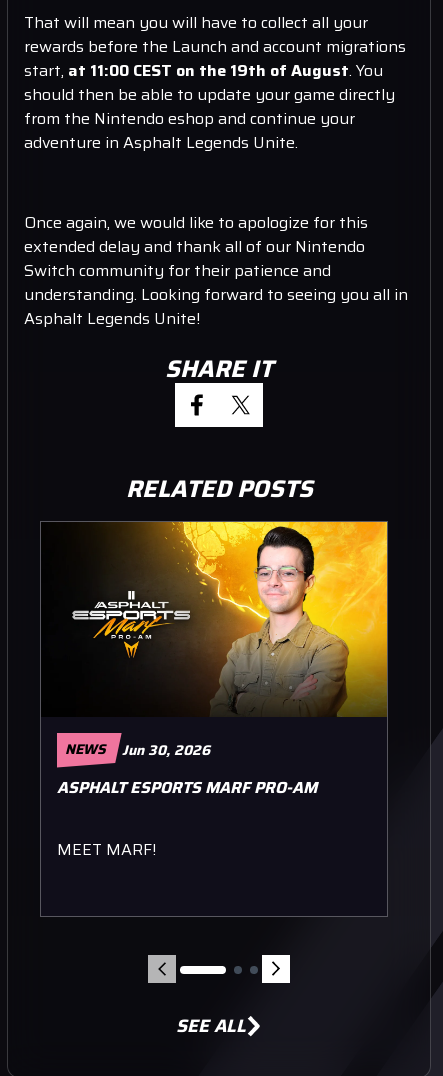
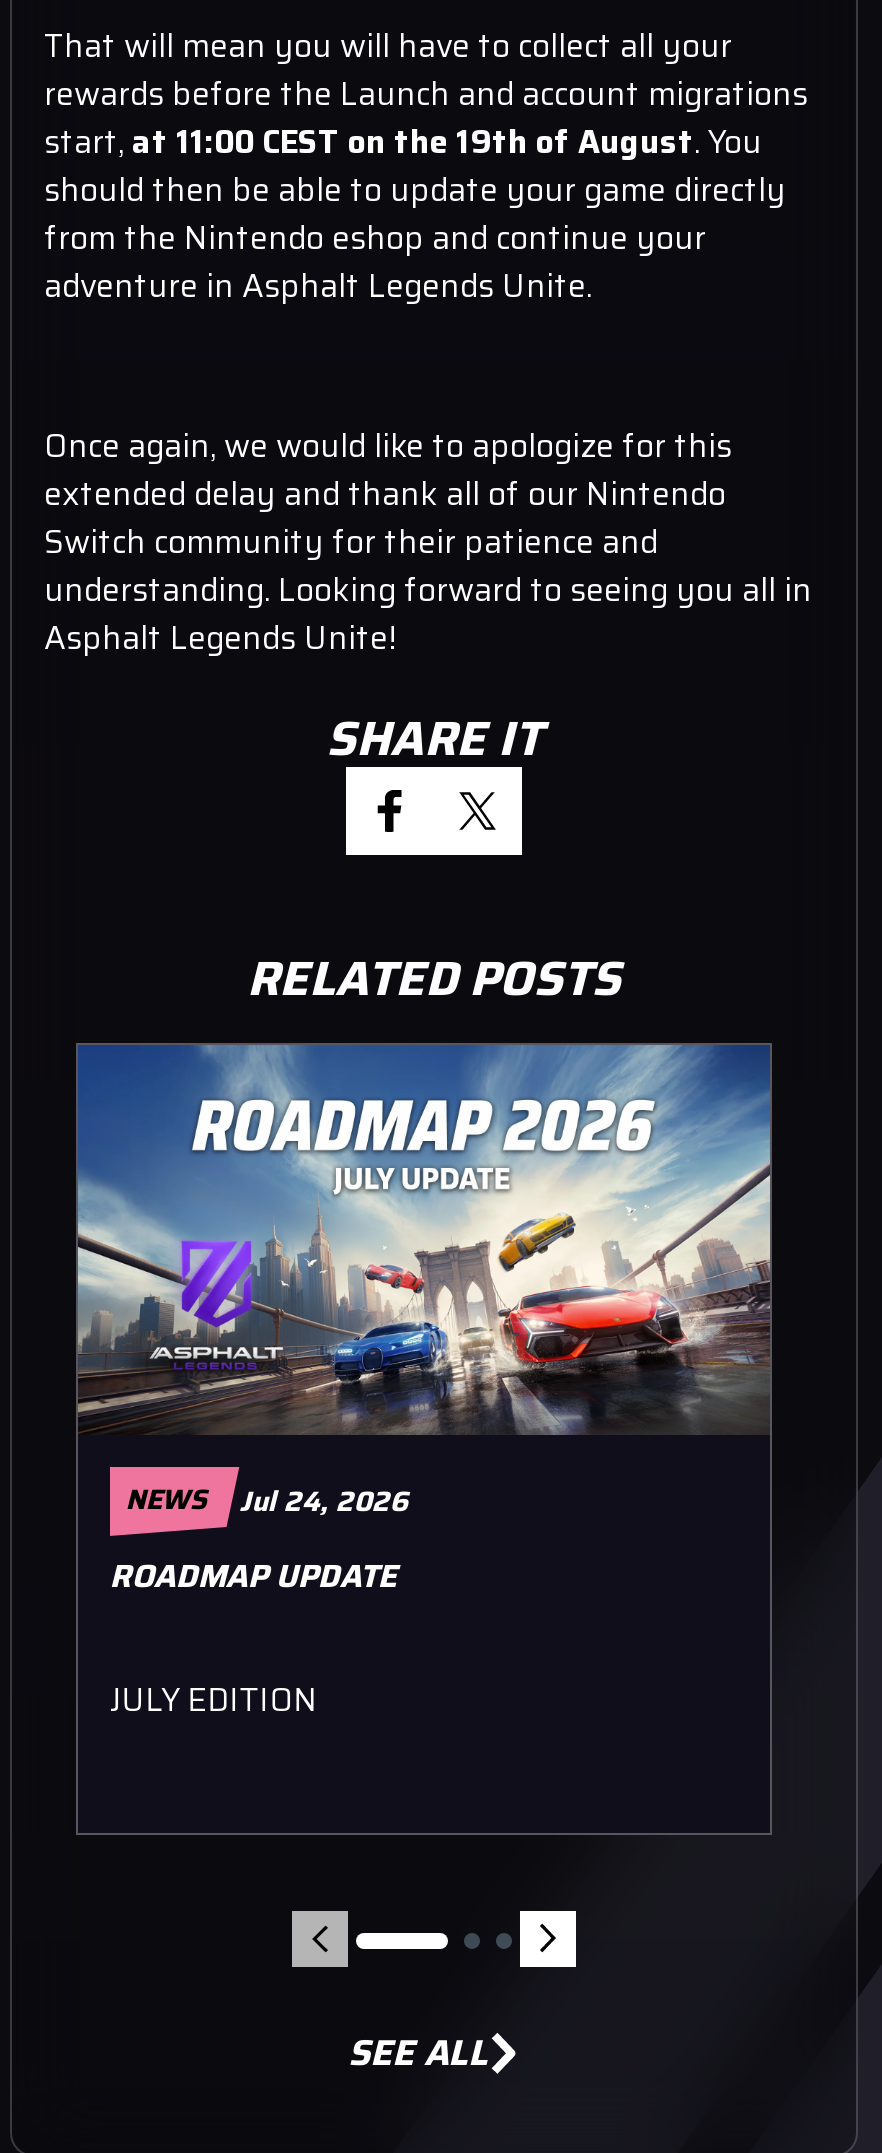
- [image]
- NEWS Jun 30, 2026
+ [image]
+ NEWS Jul 24, 2026

- ASPHALT ESPORTS MARF PRO-AM
+ ROADMAP UPDATE

- MEET MARF!
+ JULY EDITION
